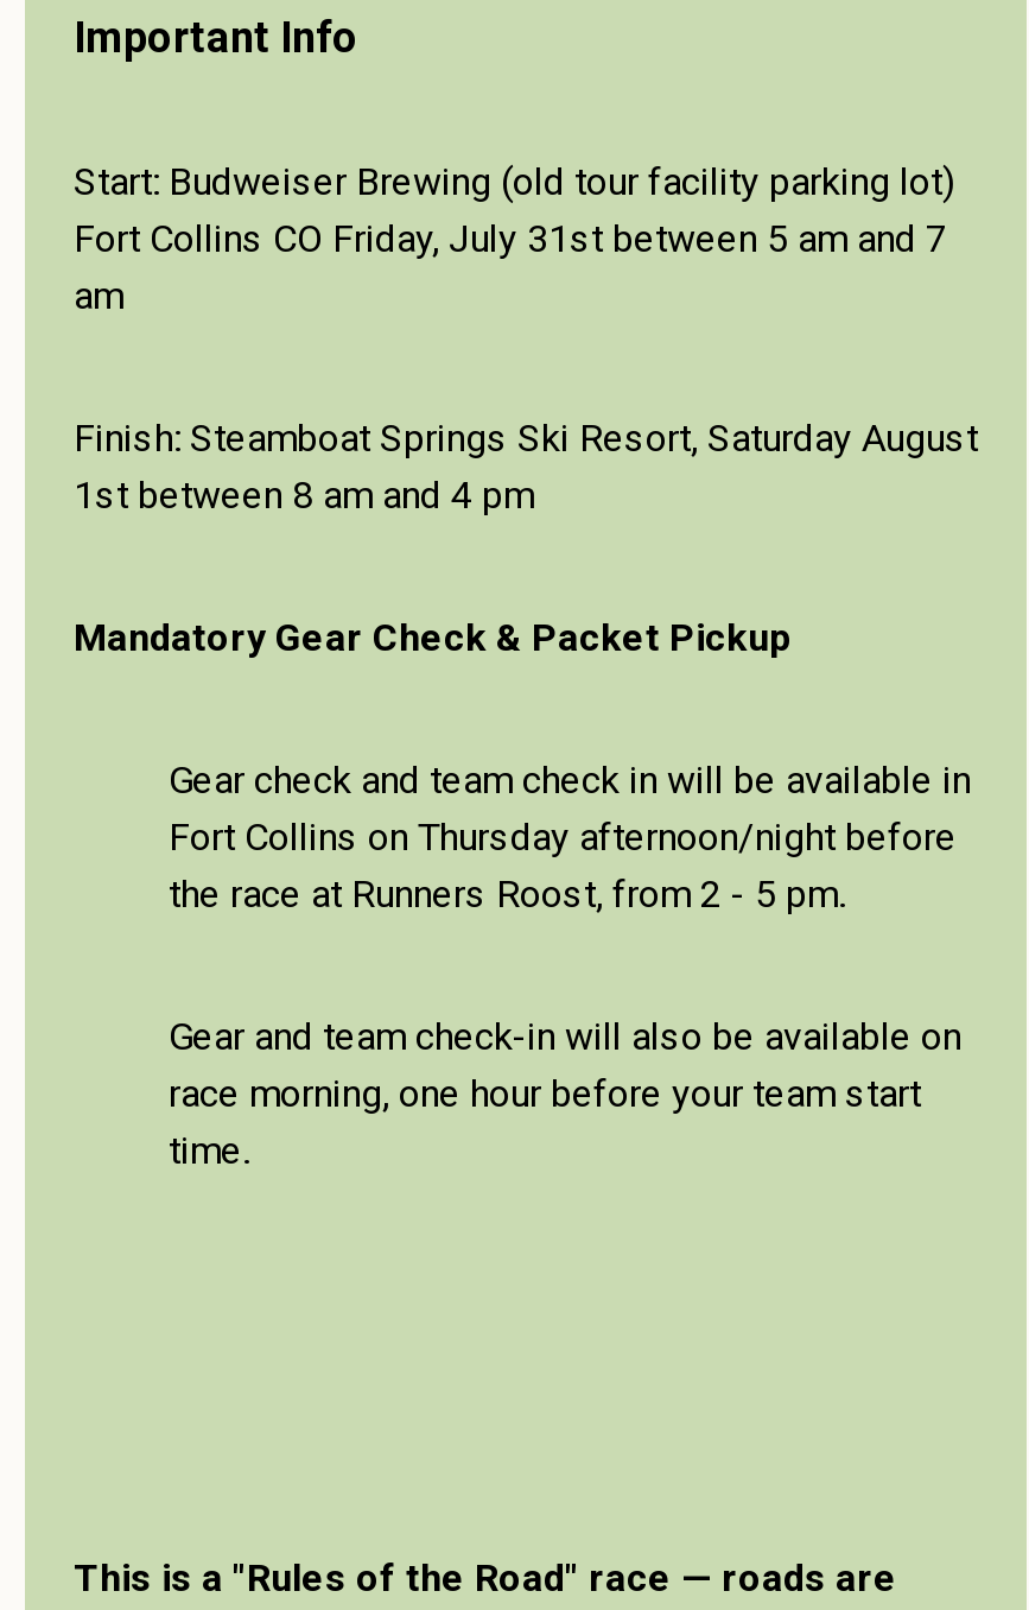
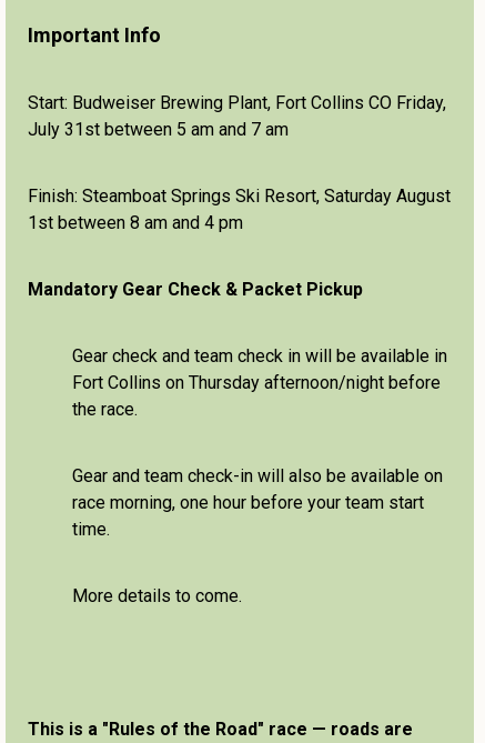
- Start: Budweiser Brewing (old tour facility parking lot)
- Fort Collins CO Friday, July 31st between 5 am and 7
- am
+ Start: Budweiser Brewing Plant, Fort Collins CO Friday,
+ July 31st between 5 am and 7 am

- the race at Runners Roost, from 2 - 5 pm.
+ the race.

+ More details to come.
